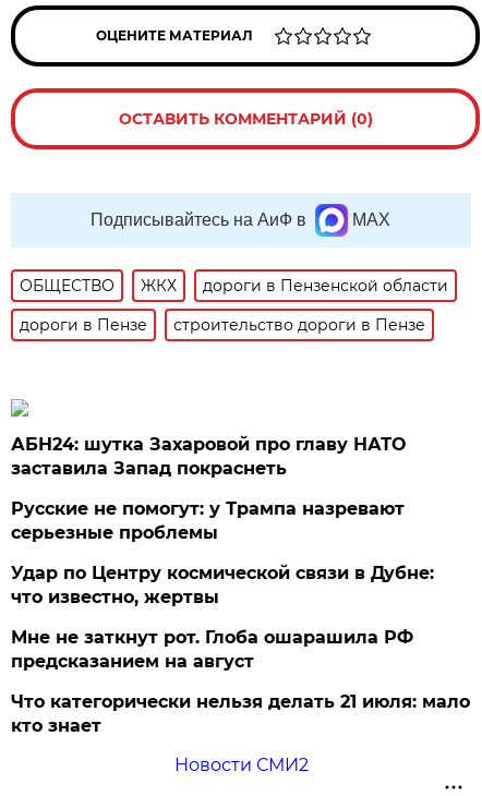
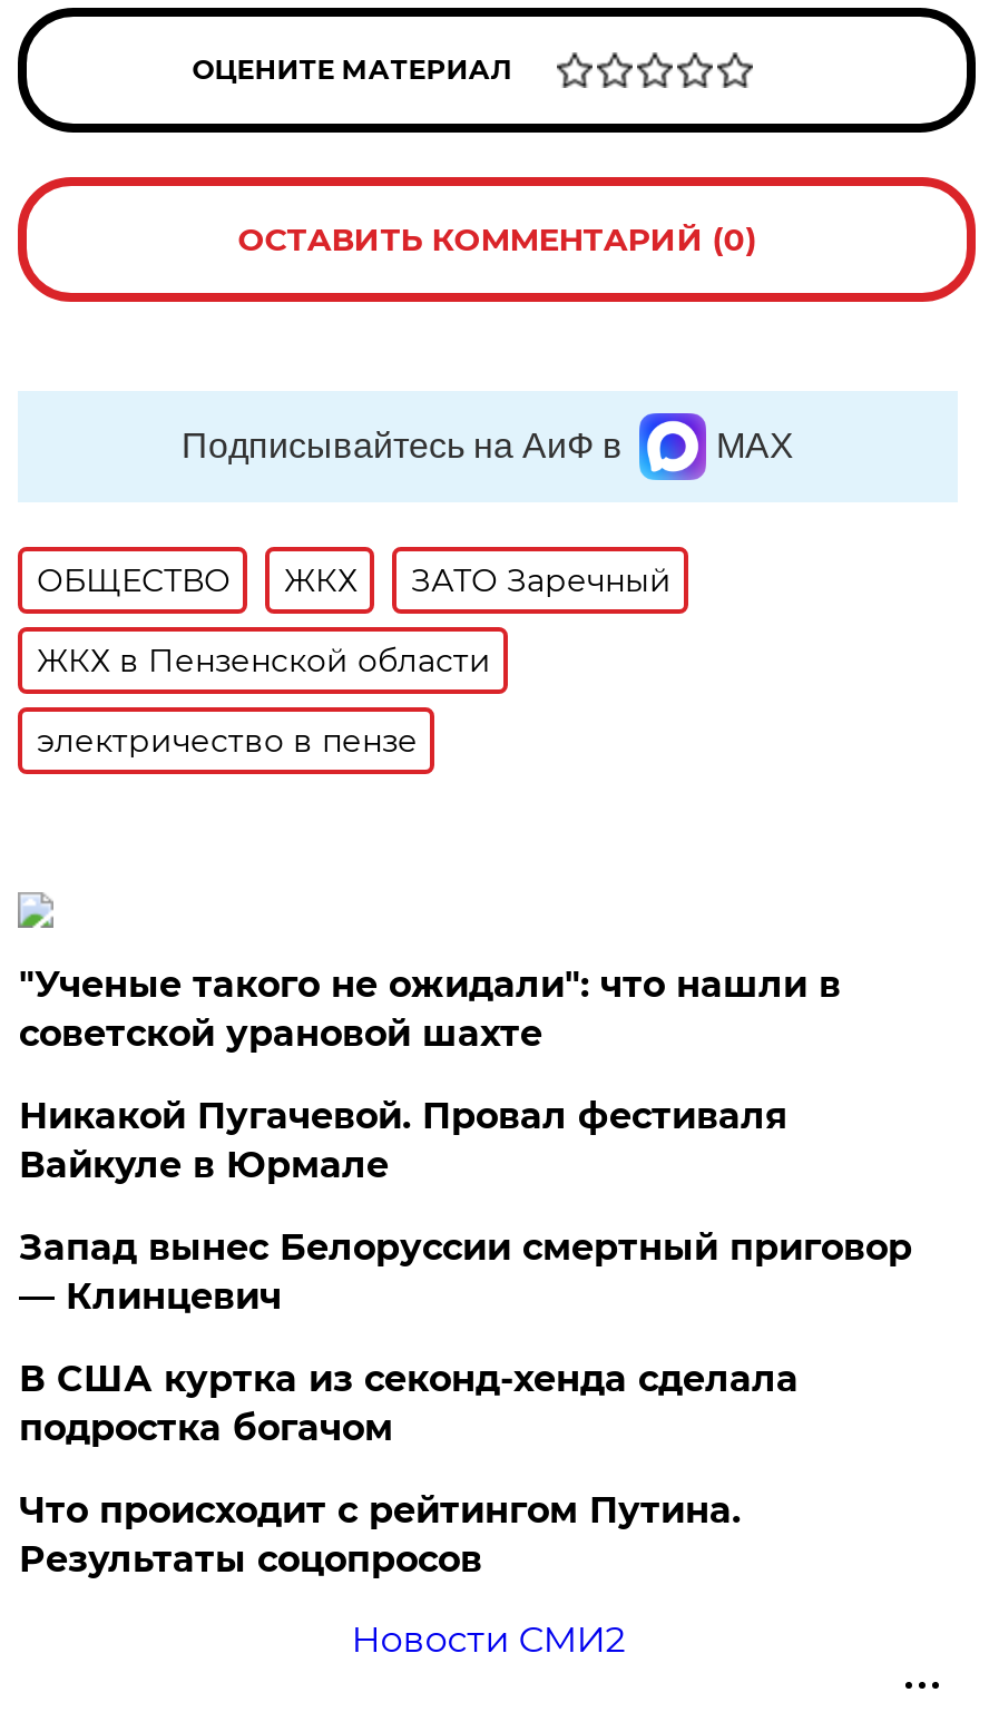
- дороги в Пензенской области
- дороги в Пензе
- строительство дороги в Пензе
+ ЗАТО Заречный
+ ЖКХ в Пензенской области
+ электричество в пензе

- АБН24: шутка Захаровой про главу НАТО
- заставила Запад покраснеть
- Русские не помогут: у Трампа назревают
- серьезные проблемы
- Удар по Центру космической связи в Дубне:
- что известно, жертвы
- Мне не заткнут рот. Глоба ошарашила РФ
- предсказанием на август
- Что категорически нельзя делать 21 июля: мало
- кто знает
+ "Ученые такого не ожидали": что нашли в
+ советской урановой шахте
+ Никакой Пугачевой. Провал фестиваля
+ Вайкуле в Юрмале
+ Запад вынес Белоруссии смертный приговор
+ — Клинцевич
+ В США куртка из секонд-хенда сделала
+ подростка богачом
+ Что происходит с рейтингом Путина.
+ Результаты соцопросов
